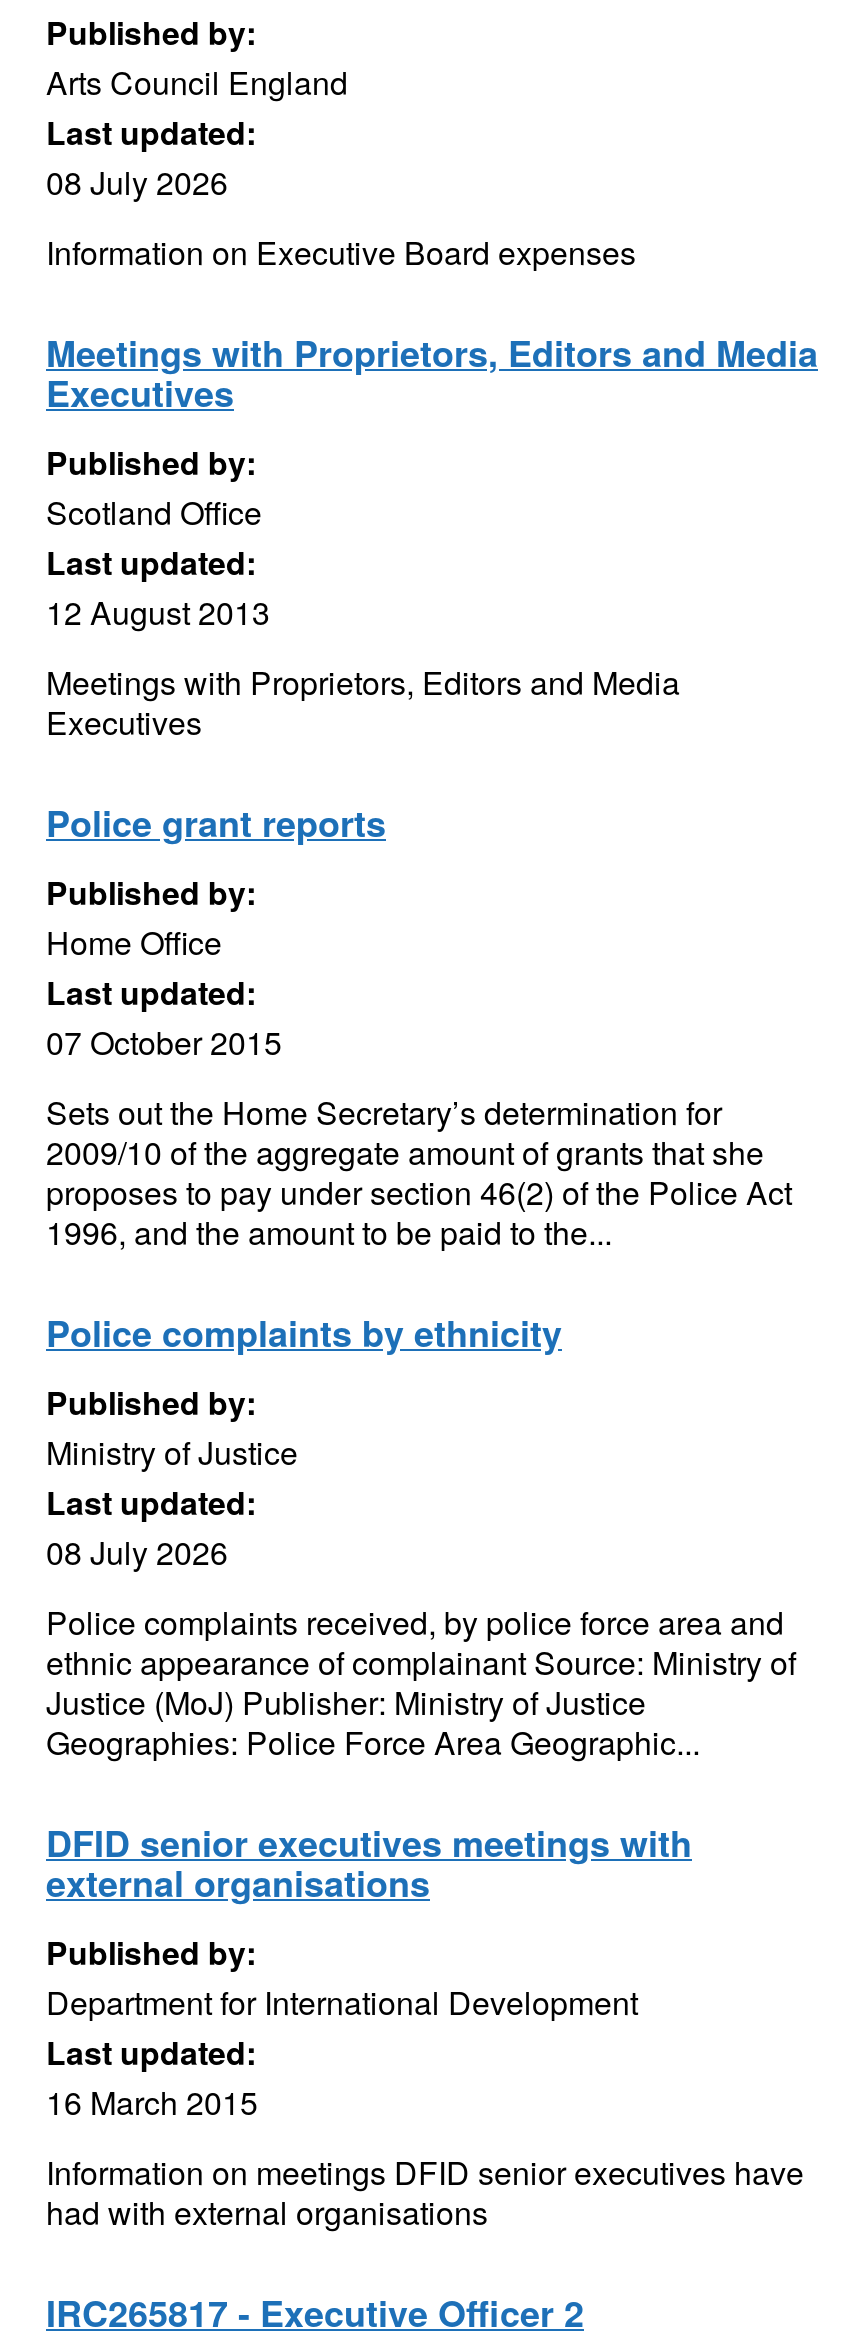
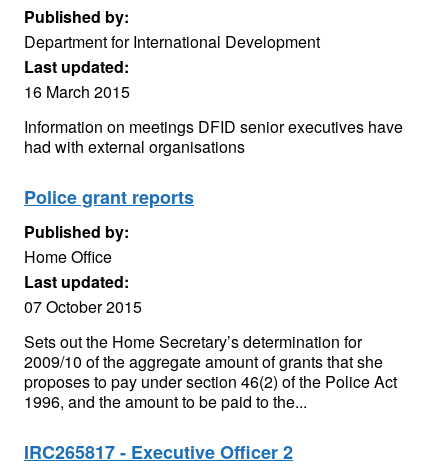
- Arts Council England

- 08 July 2026
- Information on Executive Board expenses
- Meetings with Proprietors, Editors and Media
- Executives
- Published by:
- Scotland Office
- Last updated:
- 12 August 2013
- Meetings with Proprietors, Editors and Media
- Executives

- Police complaints by ethnicity
- Published by:
- Ministry of Justice
- Last updated:
- 08 July 2026
- Police complaints received, by police force area and
- ethnic appearance of complainant Source: Ministry of
- Justice (MoJ) Publisher: Ministry of Justice
- Geographies: Police Force Area Geographic...
- DFID senior executives meetings with
- external organisations
- Published by:
- Last updated:

moved up: Department for International Development

moved up: 16 March 2015 | Information on meetings DFID senior executives have | had with external organisations
